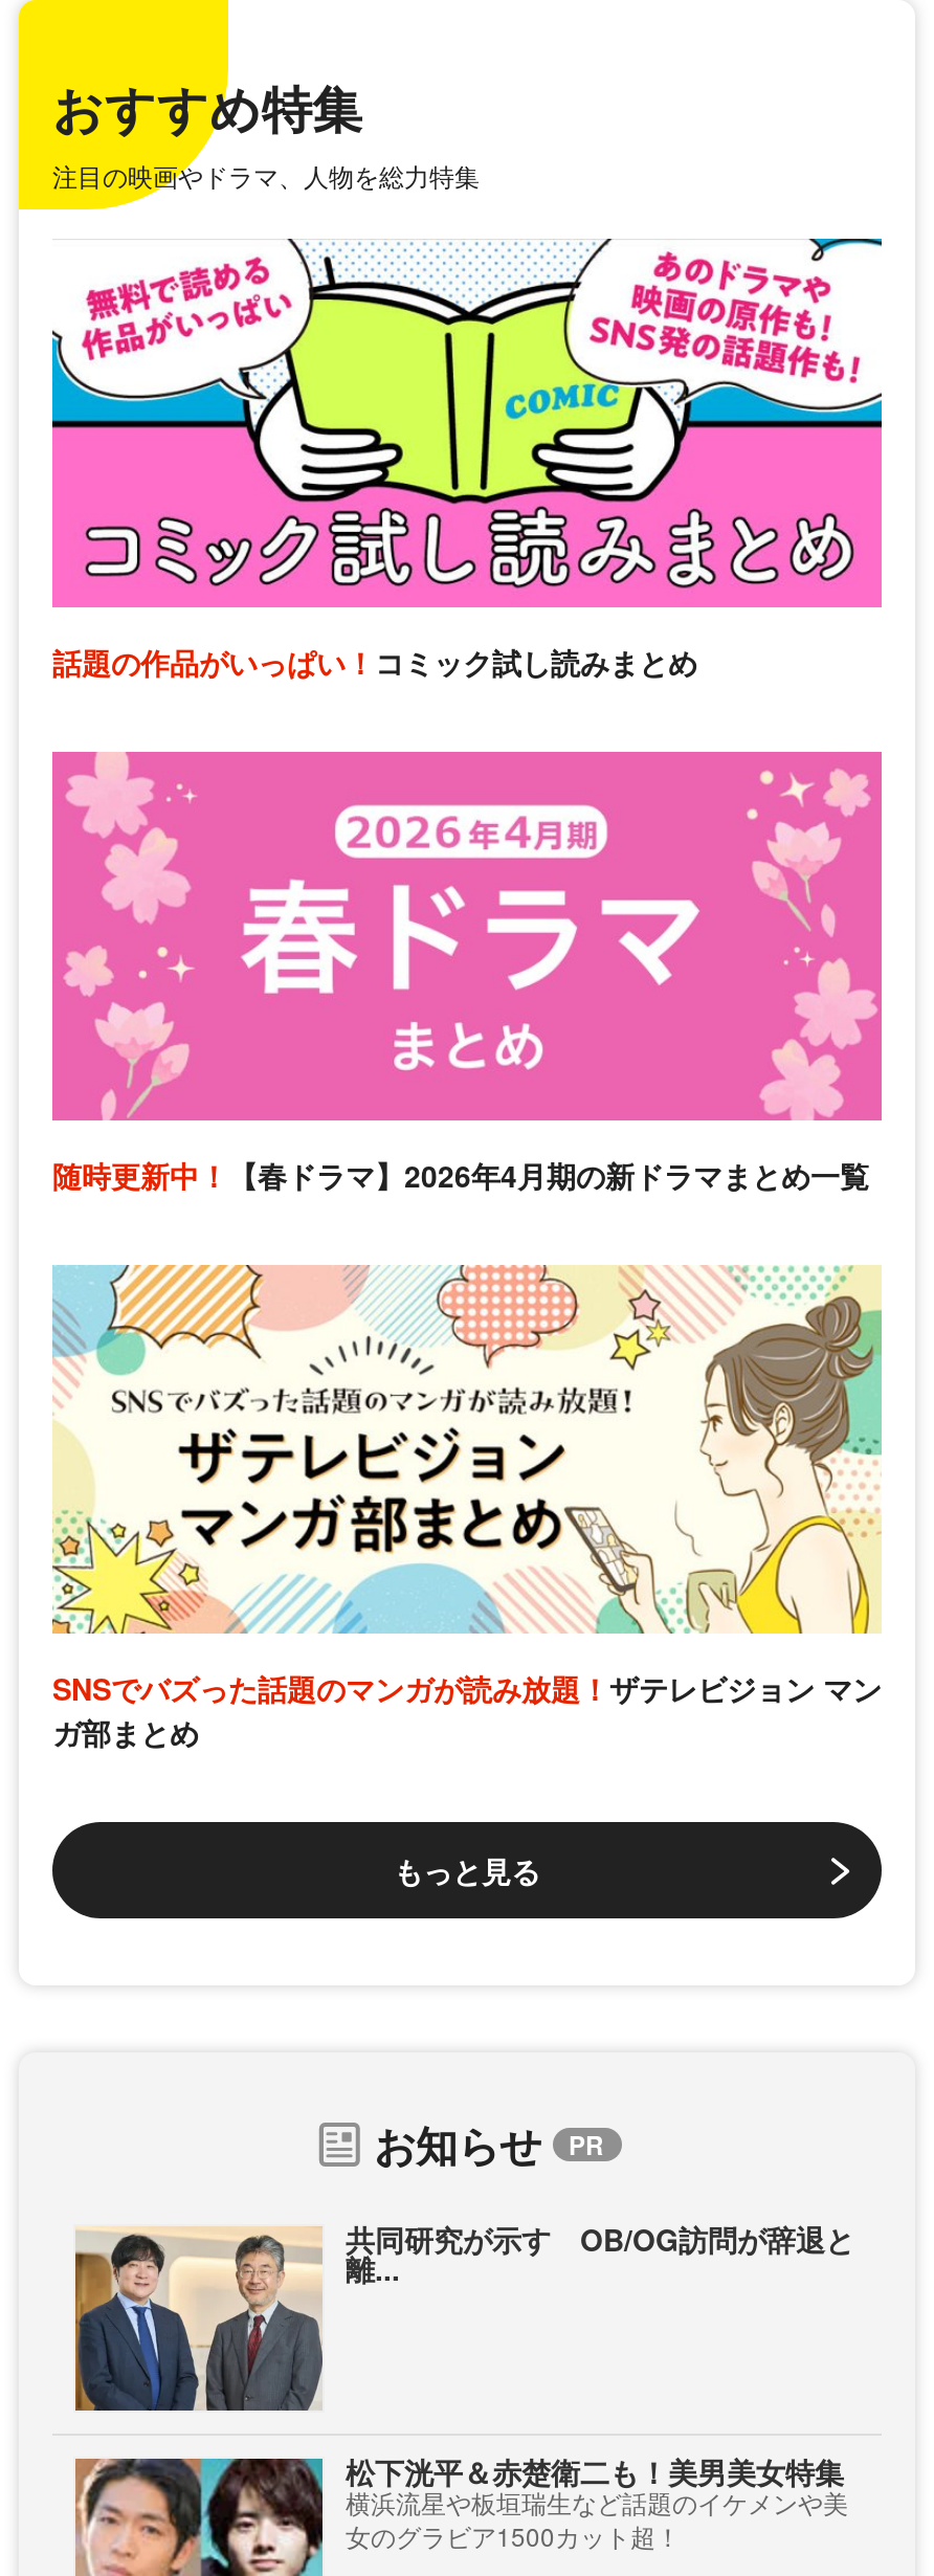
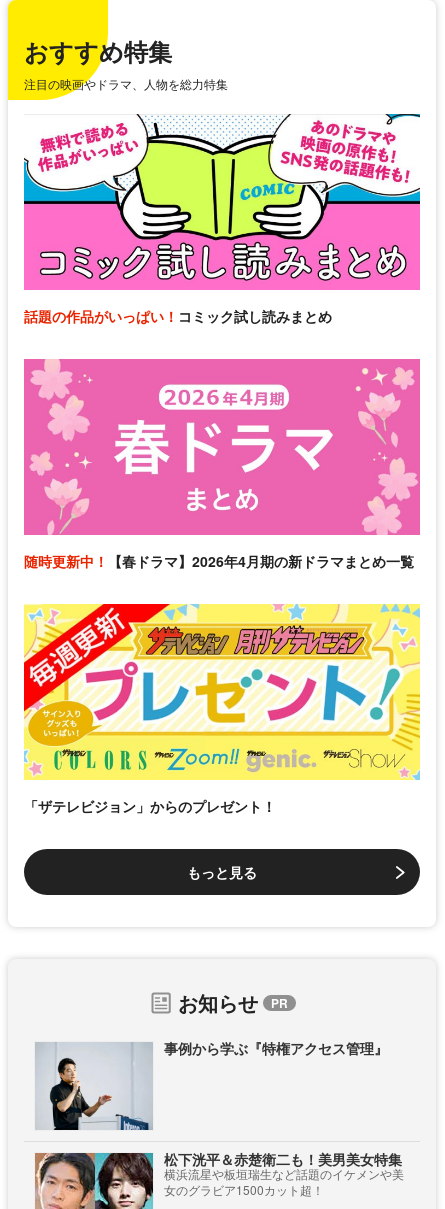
- [image]
- SNSでバズった話題のマンガが読み放題！ザテレビジョン マン
- ガ部まとめ
+ [image]
+ 「ザテレビジョン」からのプレゼント！

- [image]
- 共同研究が示す OB/OG訪問が辞退と
- 離...
+ [image]
+ 事例から学ぶ『特権アクセス管理』
